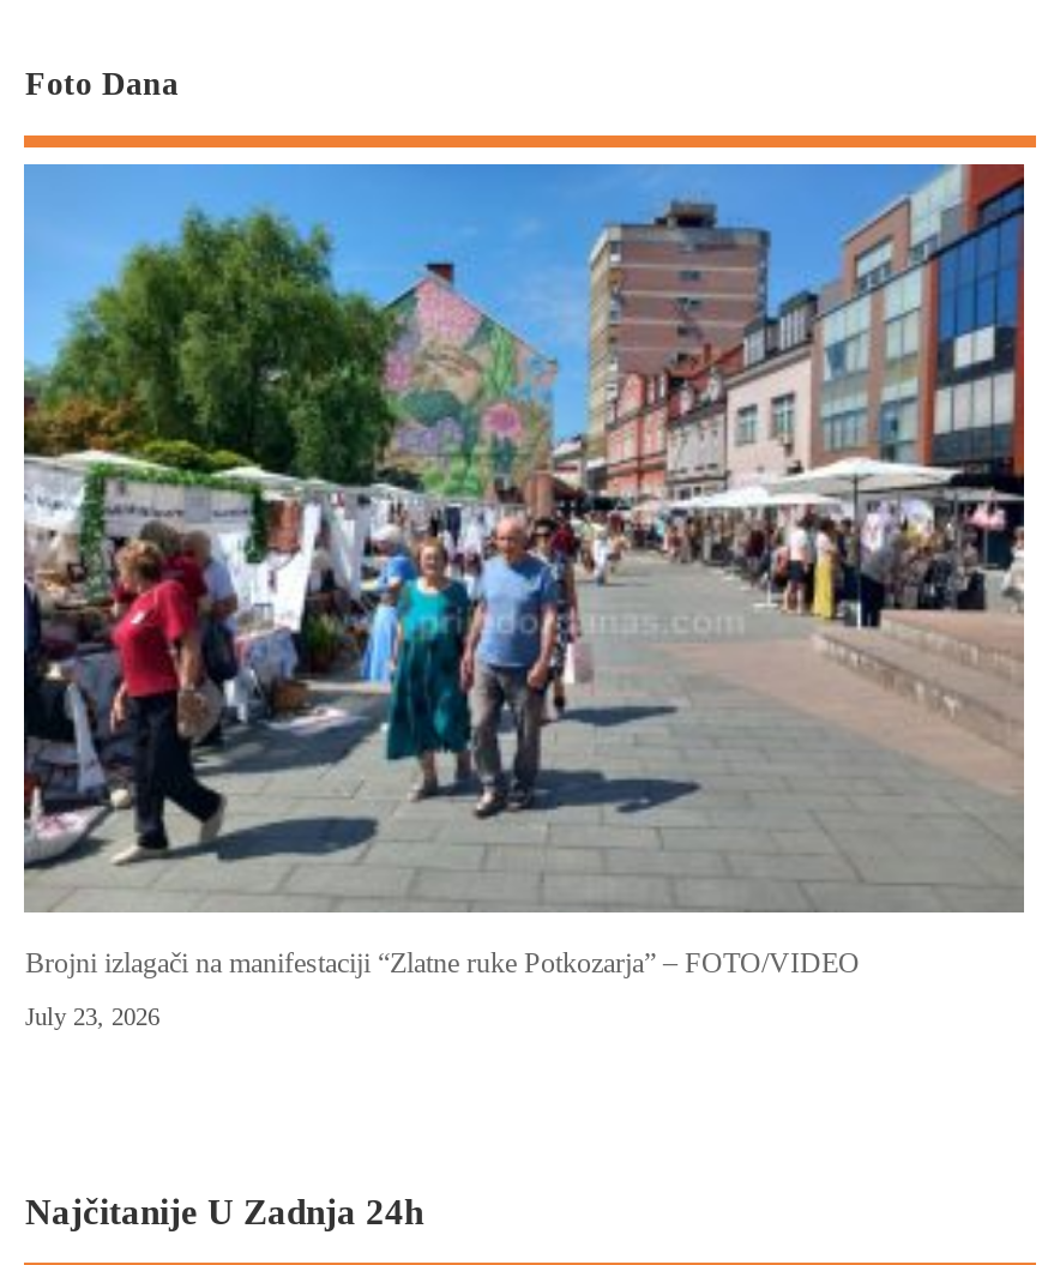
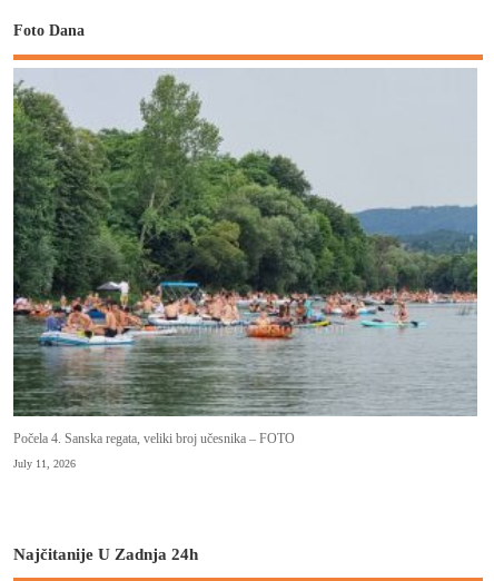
- [image]
- Brojni izlagači na manifestaciji “Zlatne ruke Potkozarja” – FOTO/VIDEO
+ [image]
+ Počela 4. Sanska regata, veliki broj učesnika – FOTO

- July 23, 2026
+ July 11, 2026
